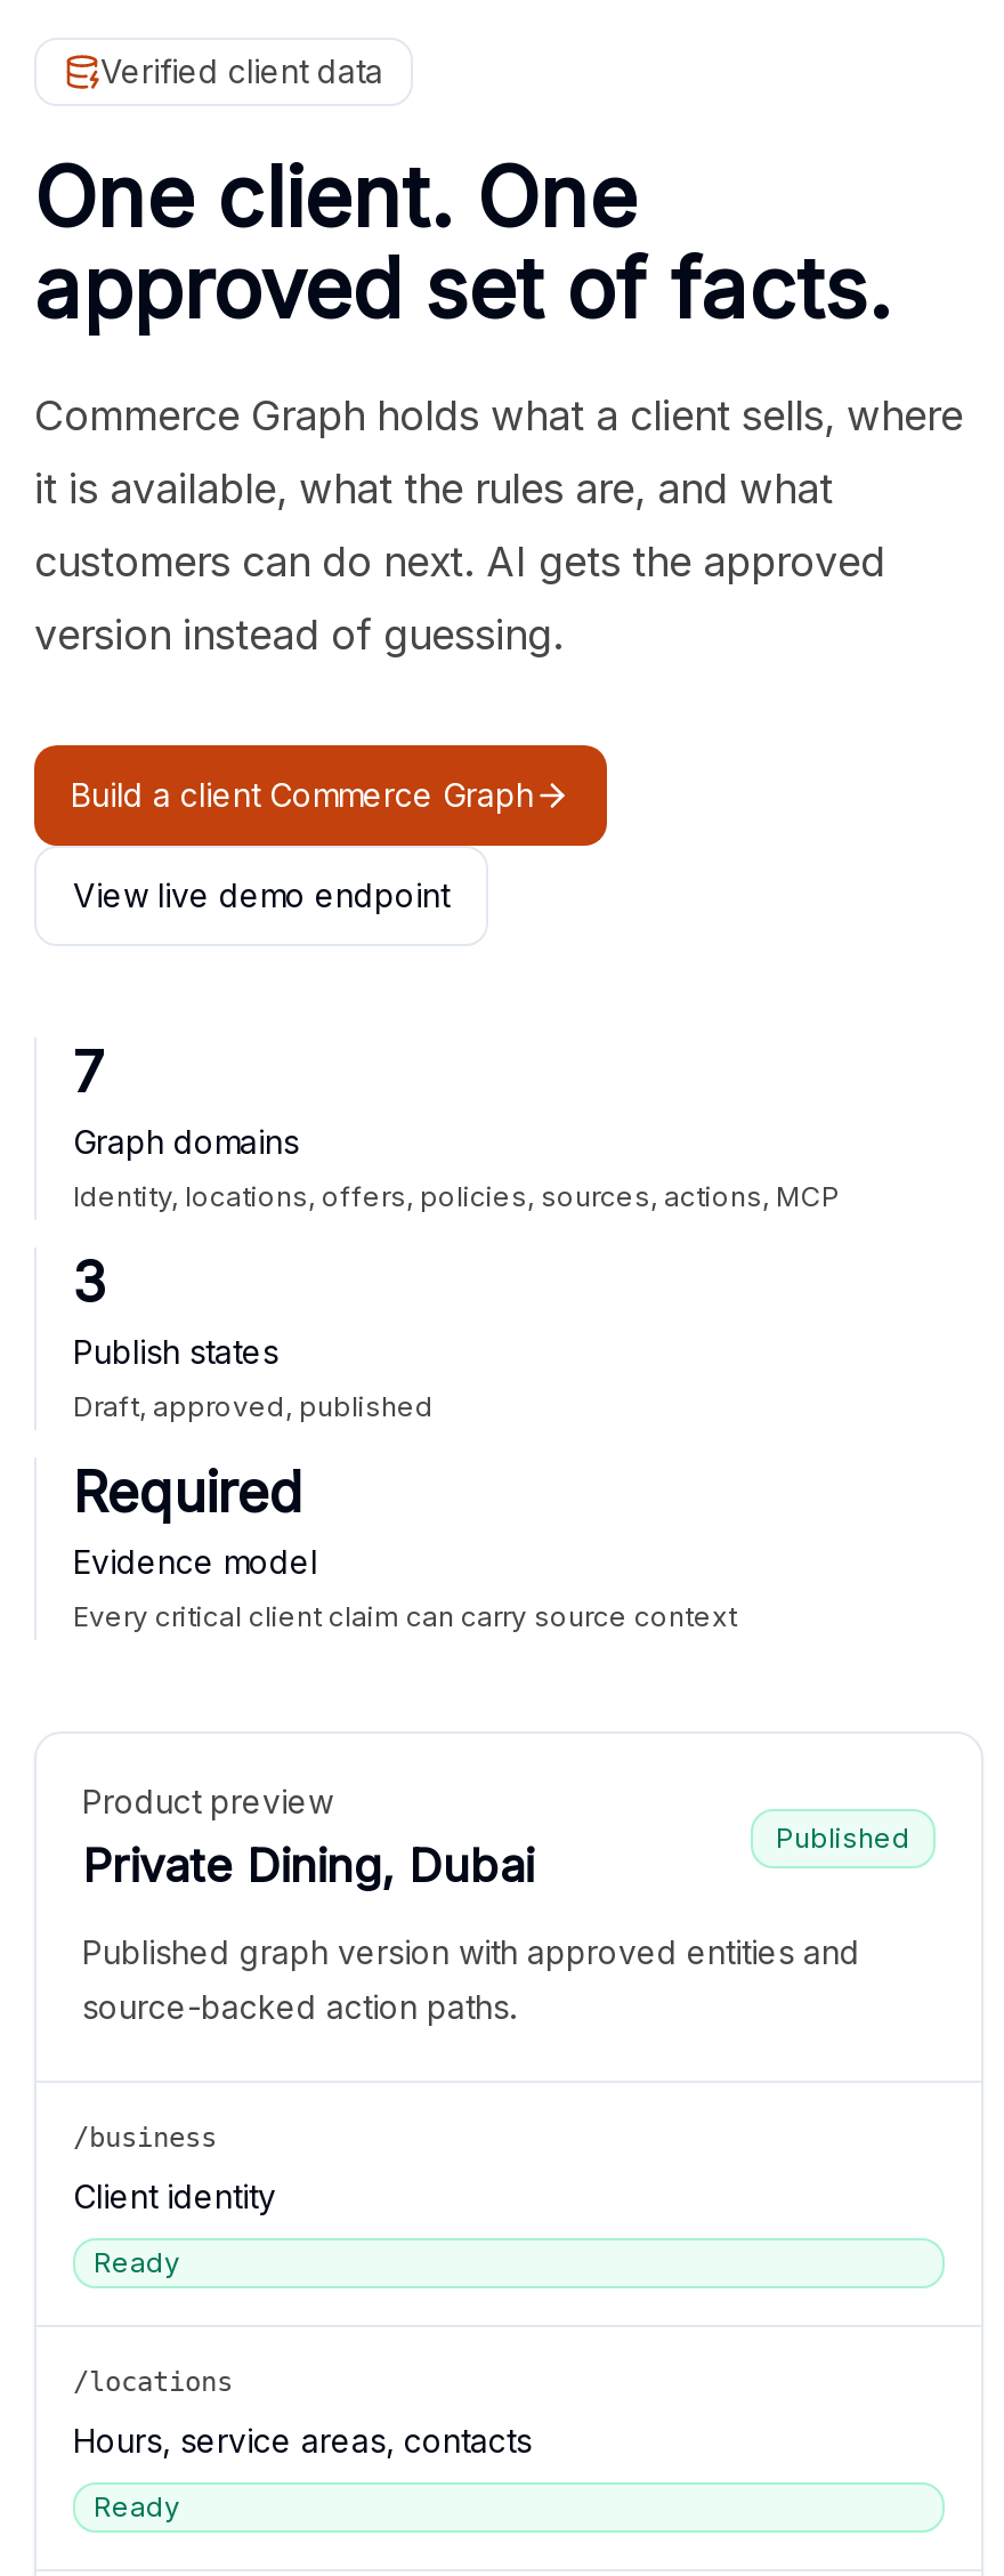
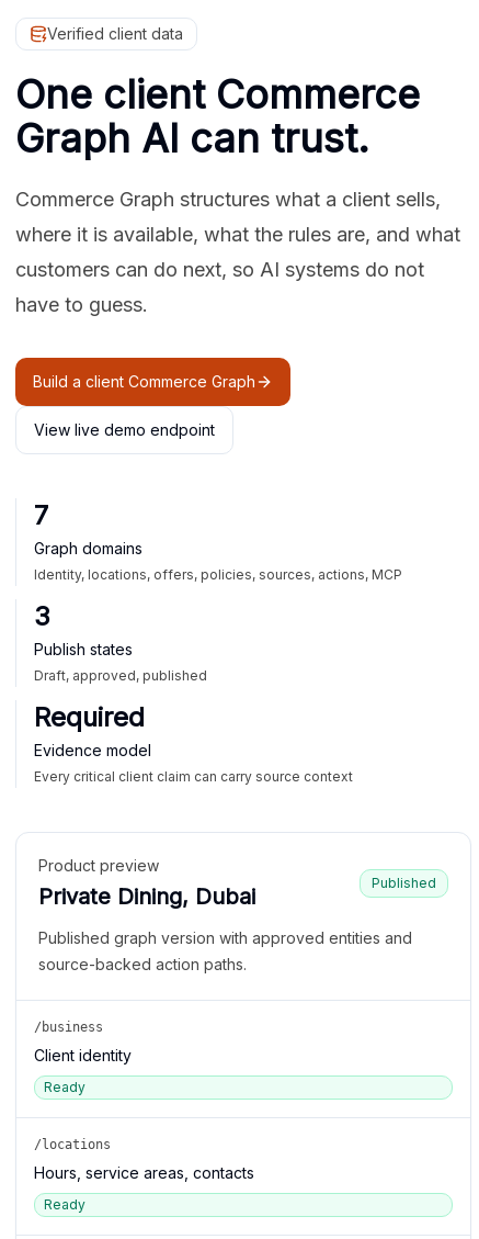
- One client. One
- approved set of facts.
+ One client Commerce
+ Graph AI can trust.

- Commerce Graph holds what a client sells, where
+ Commerce Graph structures what a client sells,

- it is available, what the rules are, and what
+ where it is available, what the rules are, and what

- customers can do next. AI gets the approved
+ customers can do next, so AI systems do not

- version instead of guessing.
+ have to guess.
